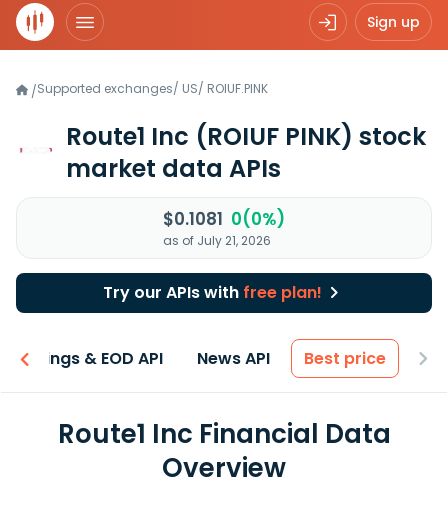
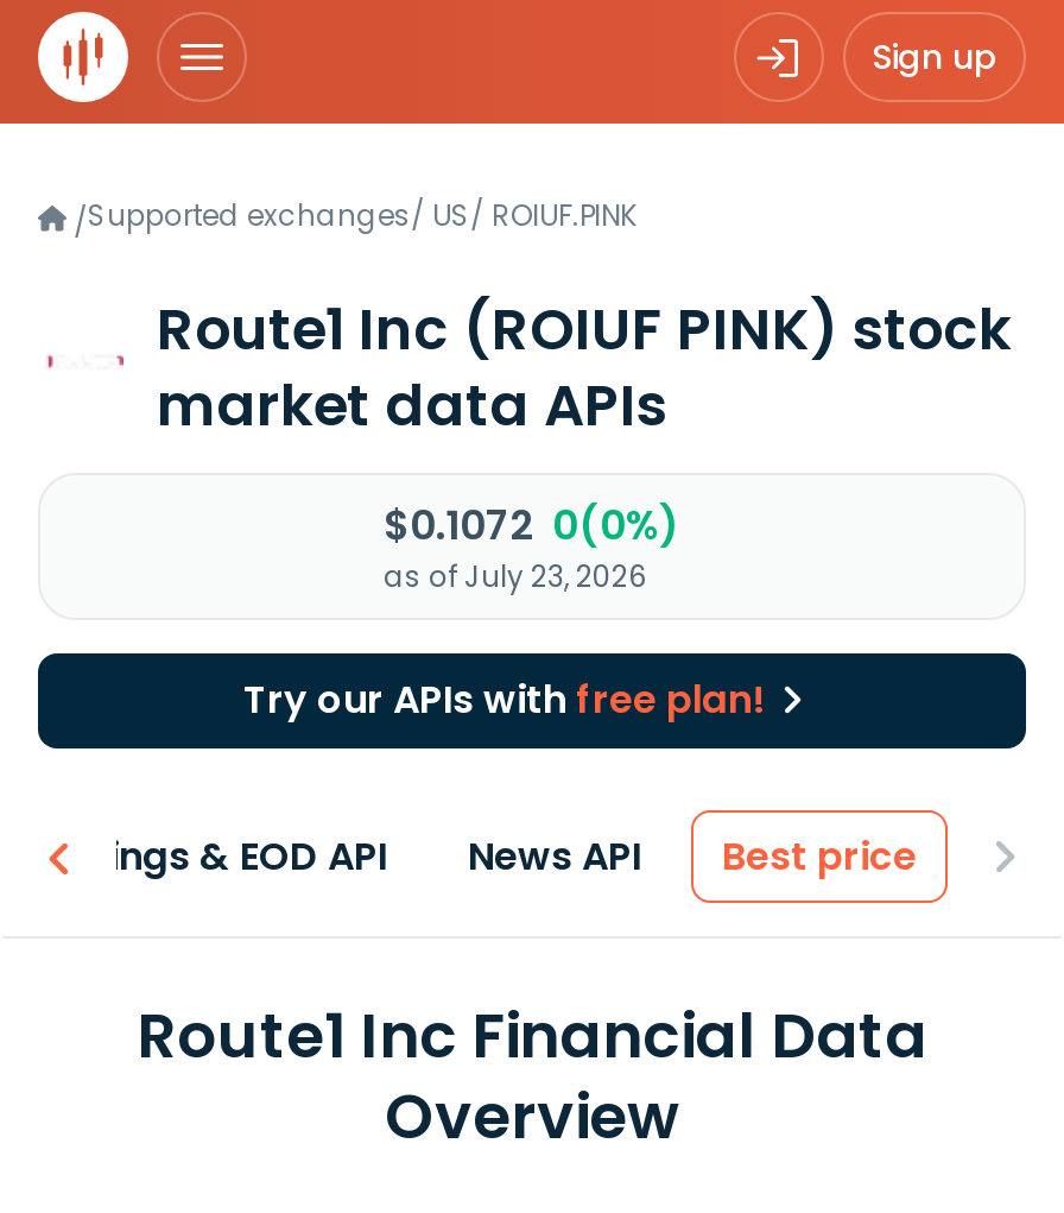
- $0.1081 0(0%)
+ $0.1072 0(0%)

- as of July 21, 2026
+ as of July 23, 2026
